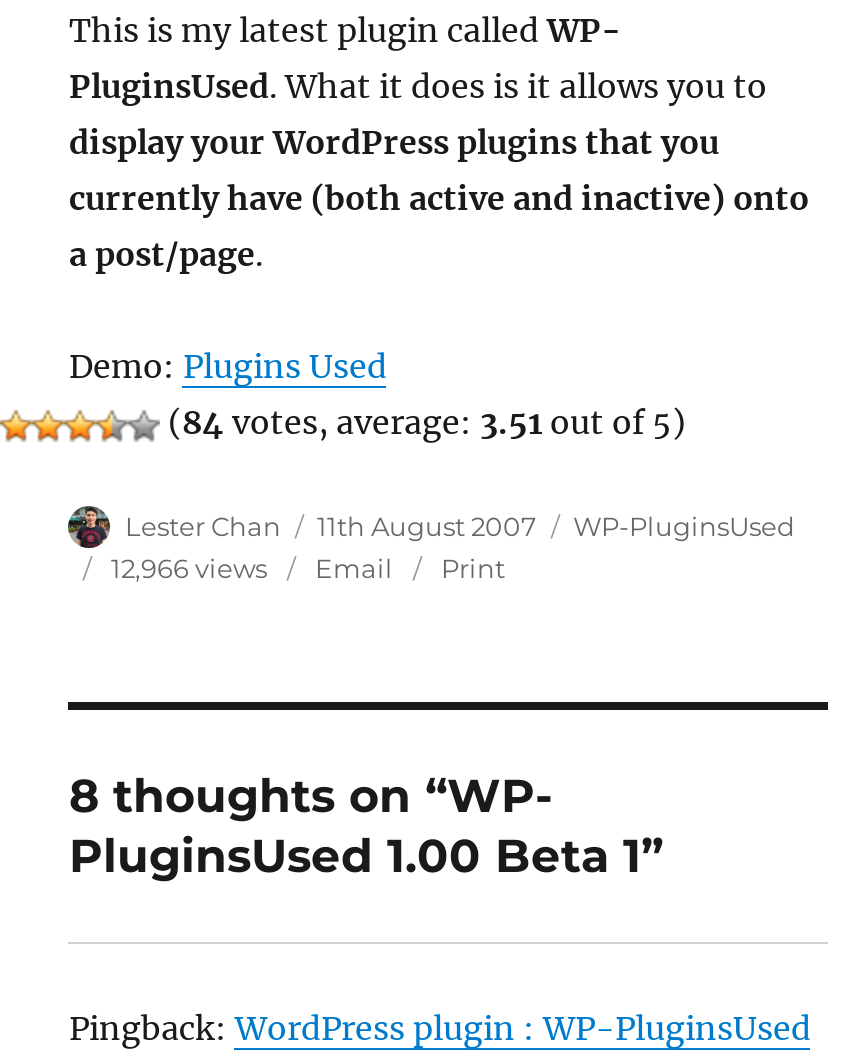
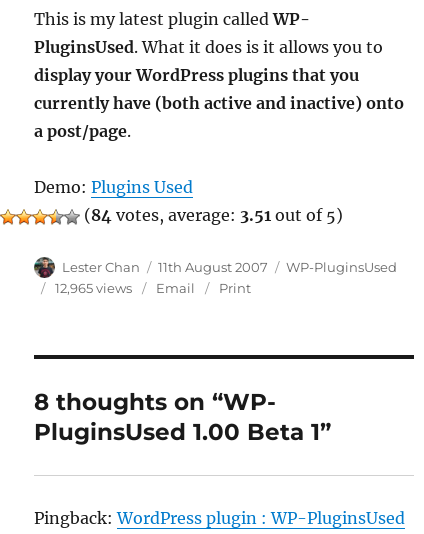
- 12,966 views
+ 12,965 views
